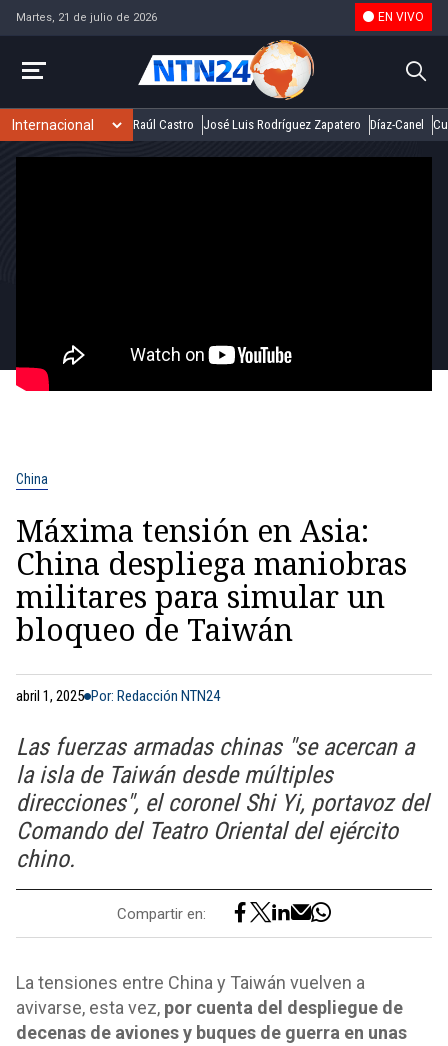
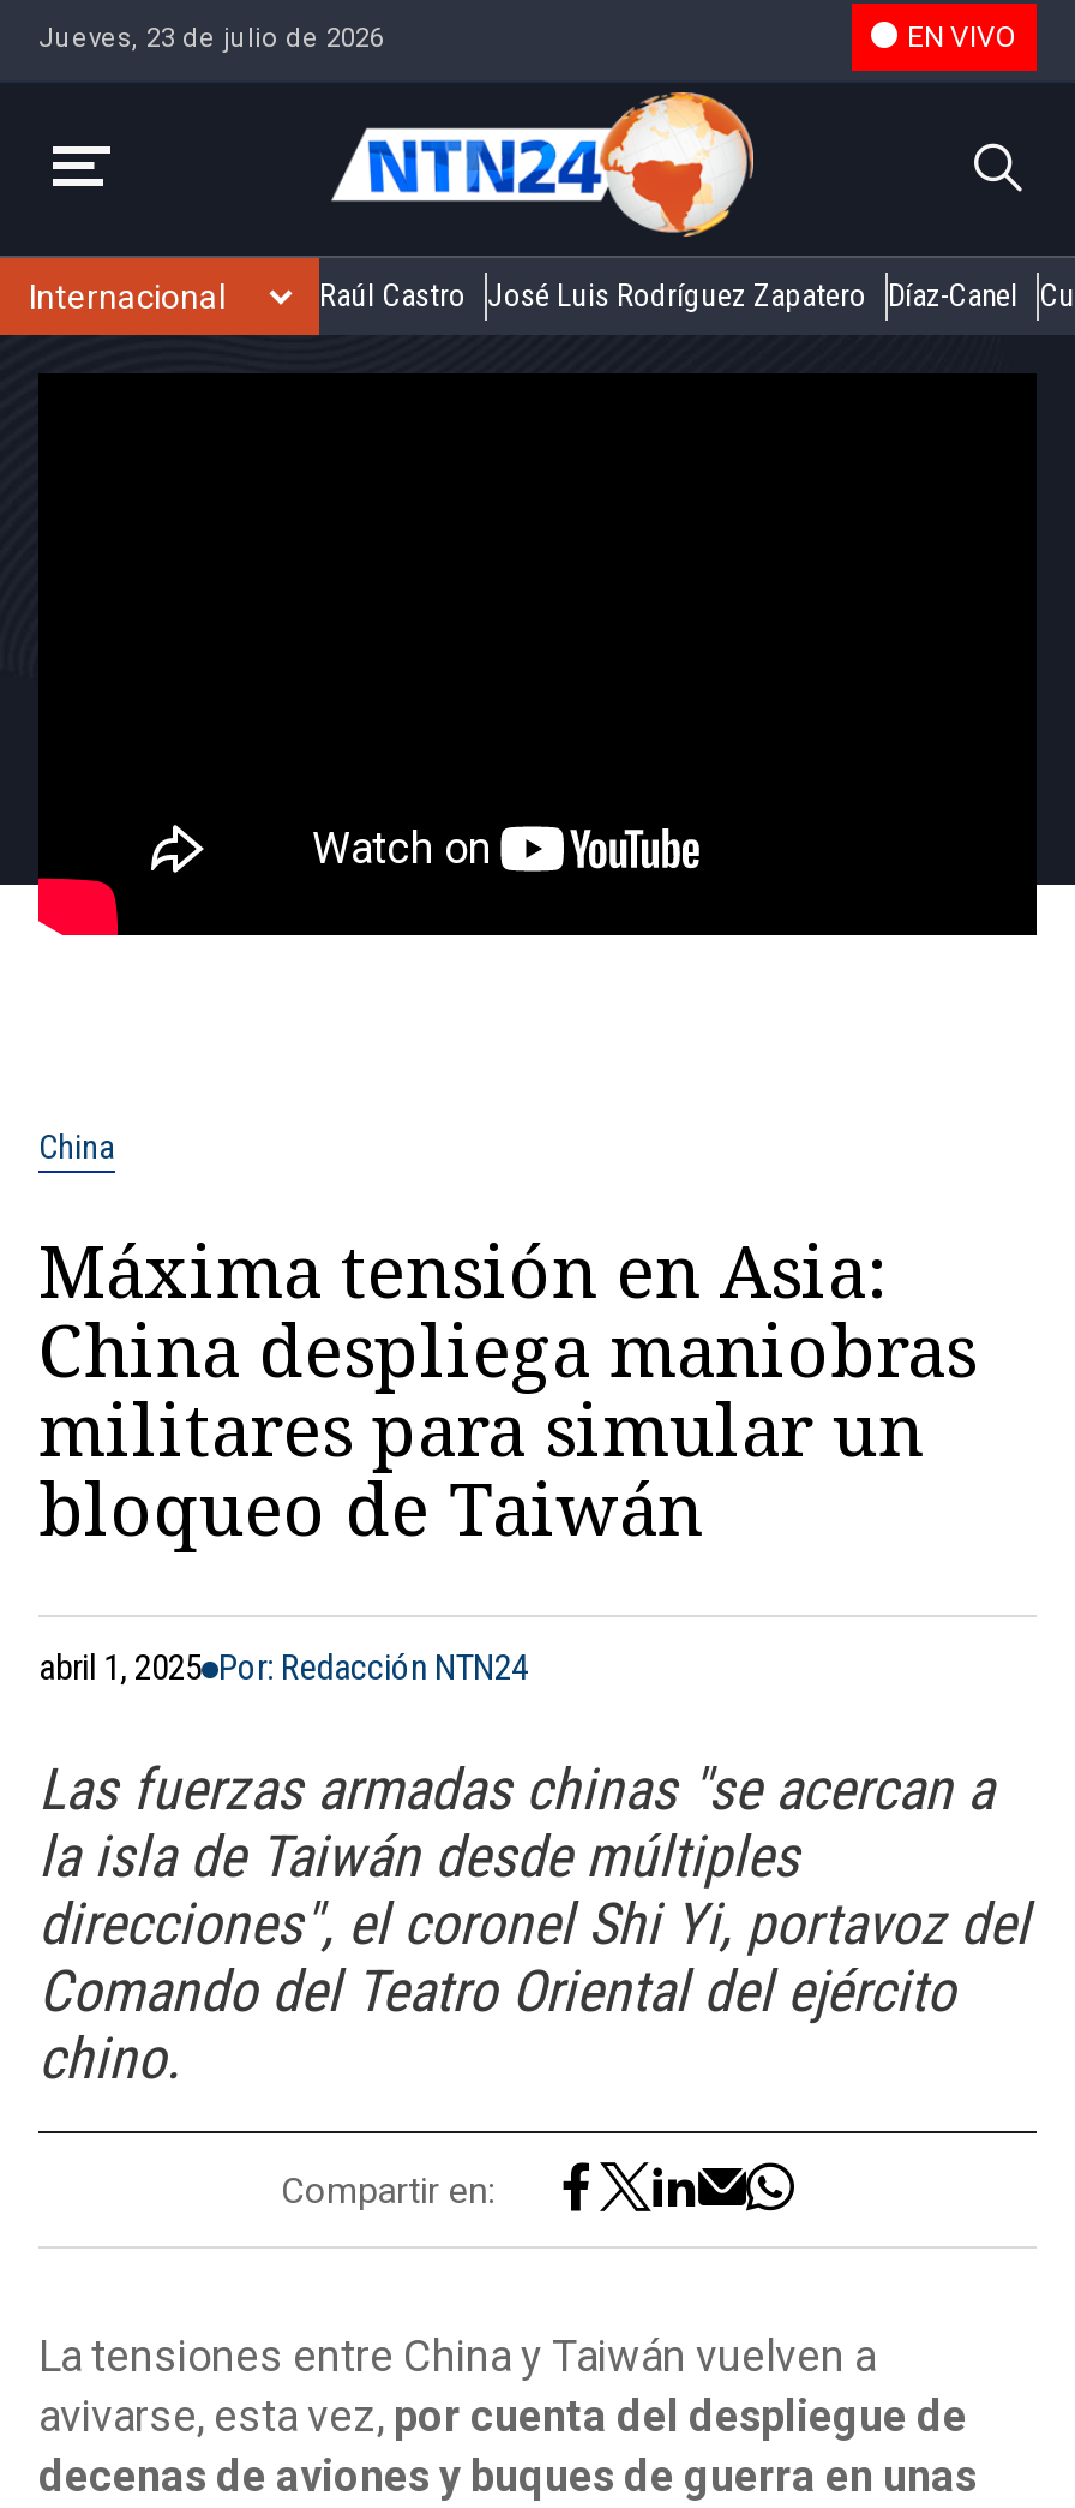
- Martes, 21 de julio de 2026
+ Jueves, 23 de julio de 2026
